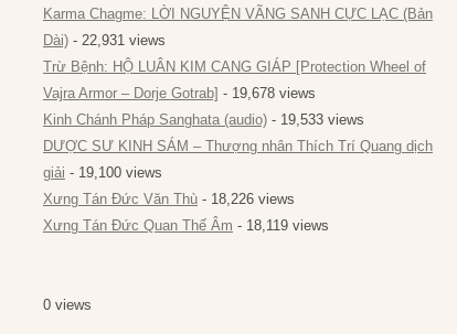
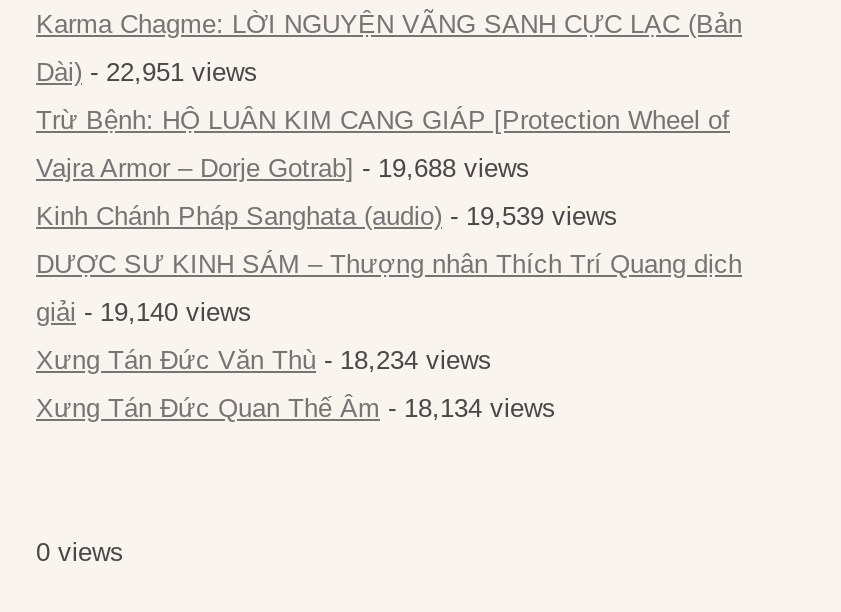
- Dài) - 22,931 views
+ Dài) - 22,951 views

- Vajra Armor – Dorje Gotrab] - 19,678 views
+ Vajra Armor – Dorje Gotrab] - 19,688 views

- Kinh Chánh Pháp Sanghata (audio) - 19,533 views
+ Kinh Chánh Pháp Sanghata (audio) - 19,539 views

- giải - 19,100 views
+ giải - 19,140 views

- Xưng Tán Đức Văn Thù - 18,226 views
+ Xưng Tán Đức Văn Thù - 18,234 views

- Xưng Tán Đức Quan Thế Âm - 18,119 views
+ Xưng Tán Đức Quan Thế Âm - 18,134 views
